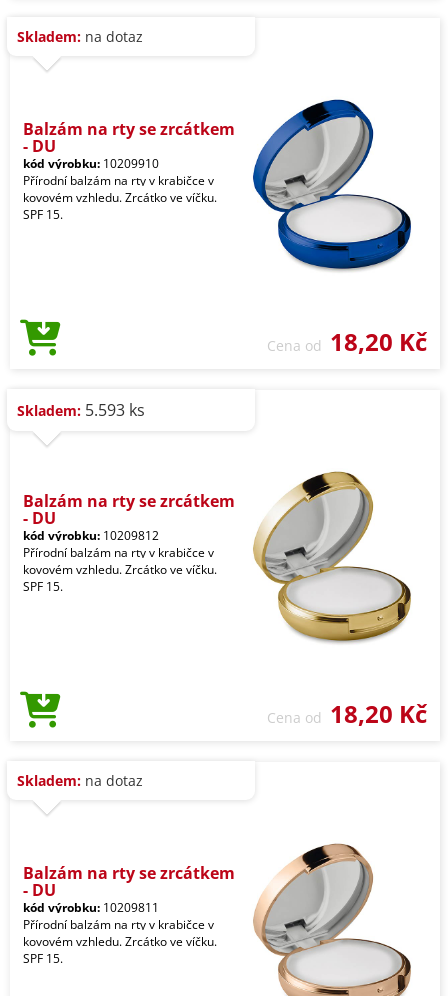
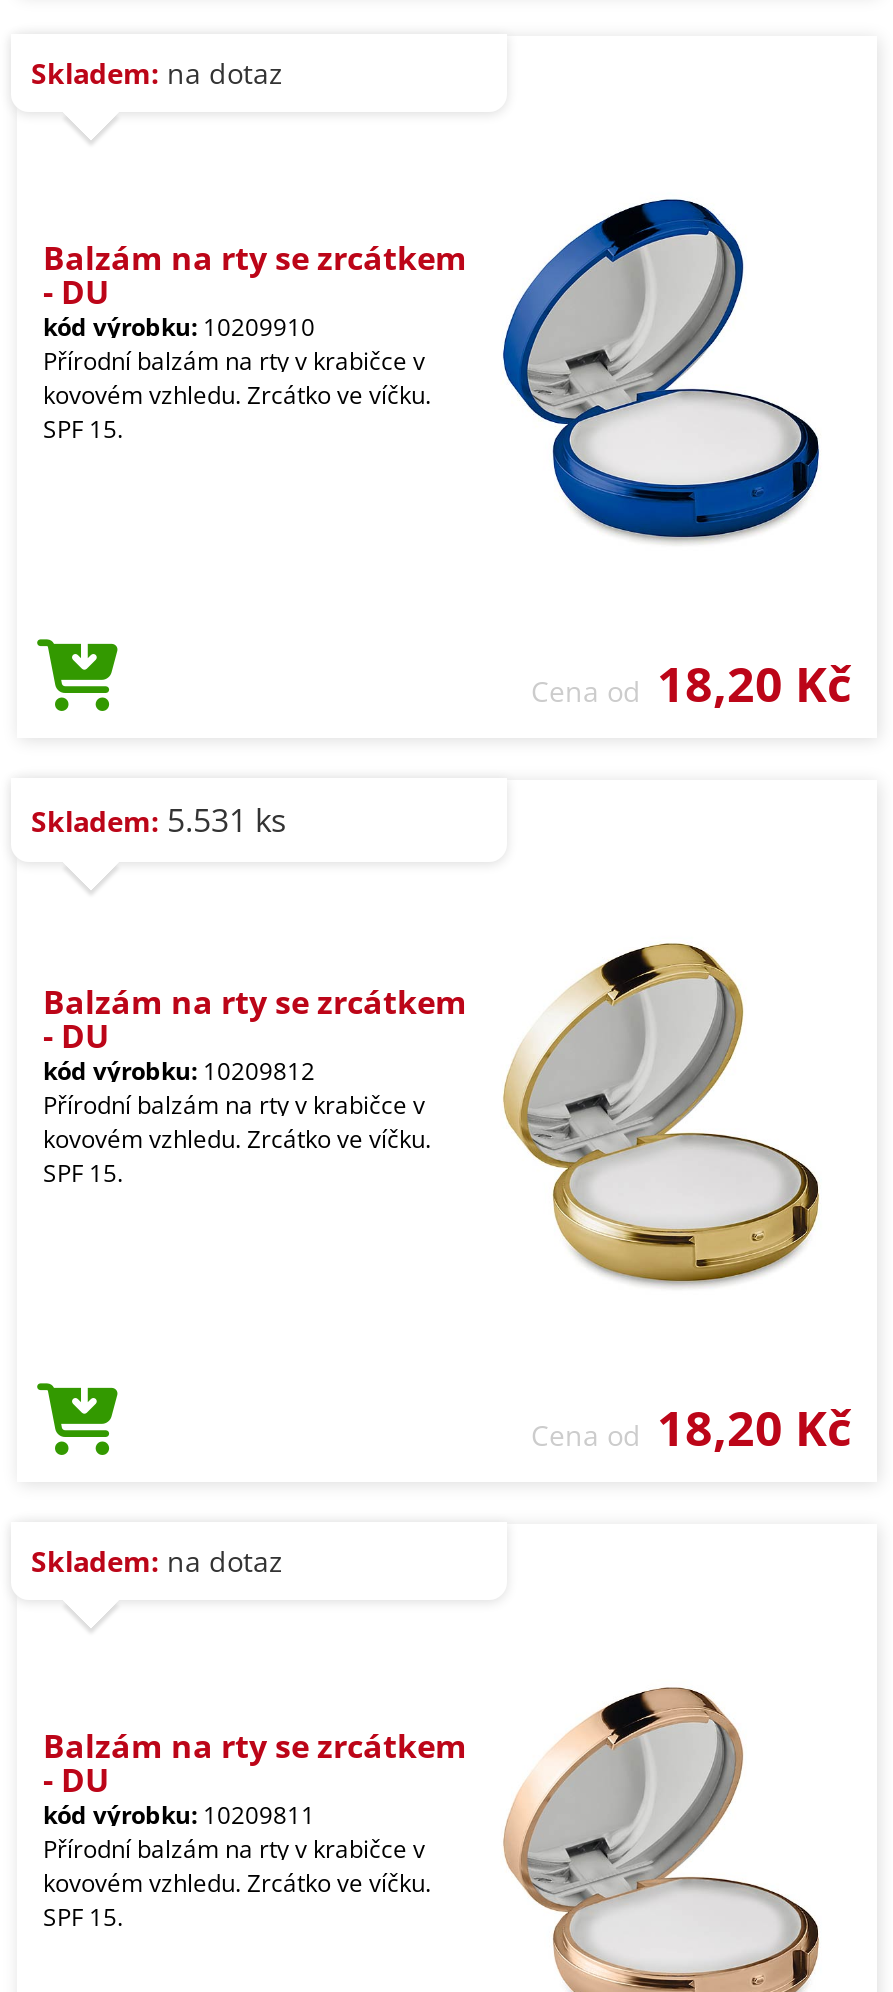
- Skladem: 5.593 ks
+ Skladem: 5.531 ks
